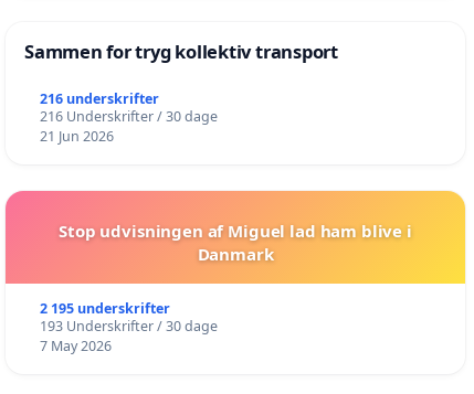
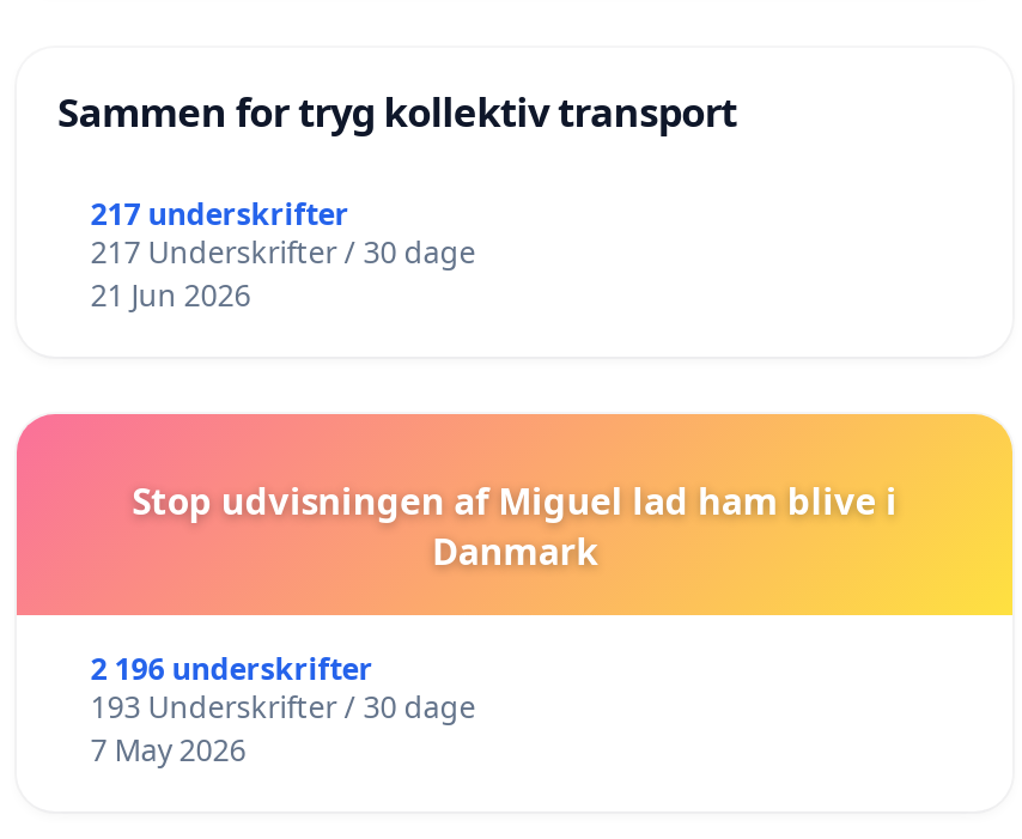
- 216 underskrifter
+ 217 underskrifter

- 216 Underskrifter / 30 dage
+ 217 Underskrifter / 30 dage

- 2 195 underskrifter
+ 2 196 underskrifter
